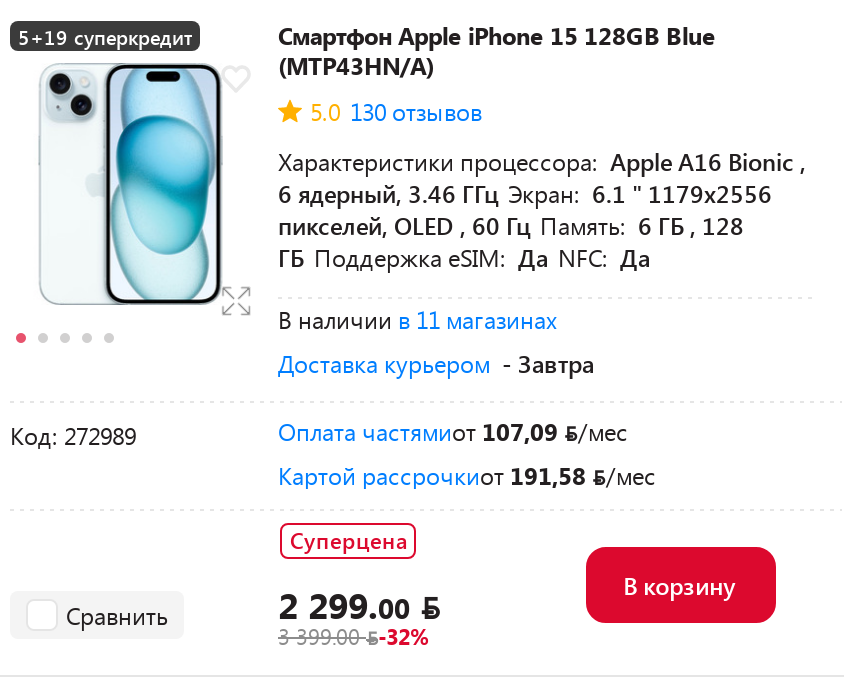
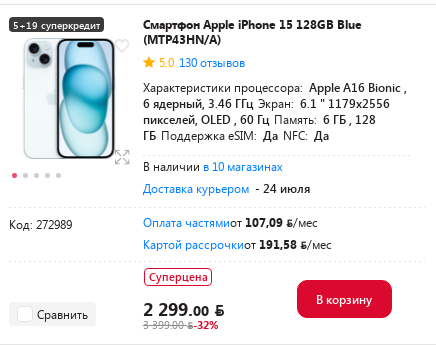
- В наличии в 11 магазинах
- Доставка курьером - Завтра
+ В наличии в 10 магазинах
+ Доставка курьером - 24 июля
